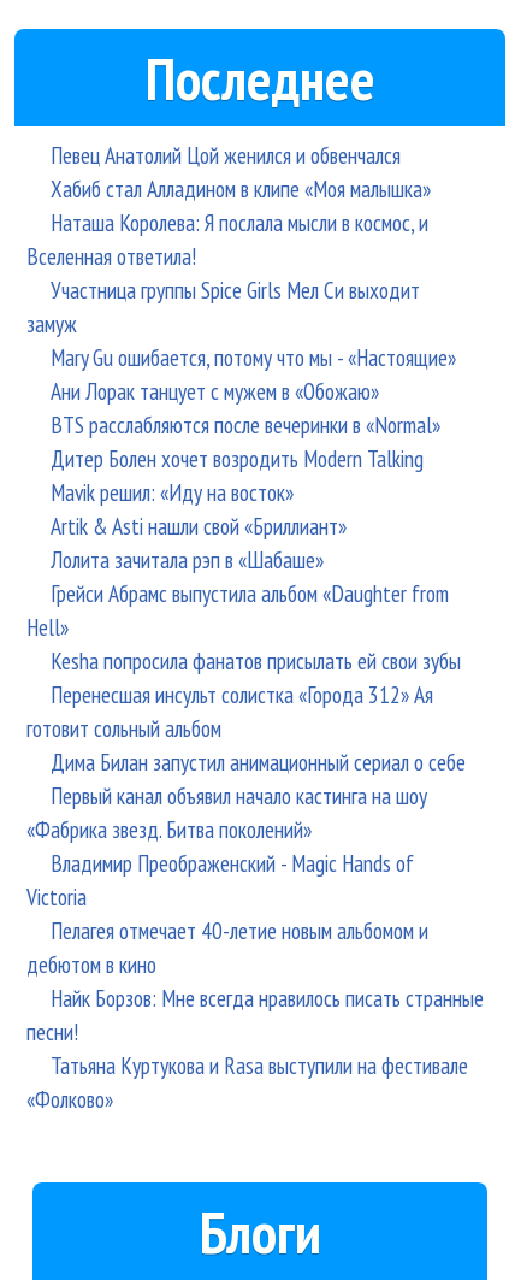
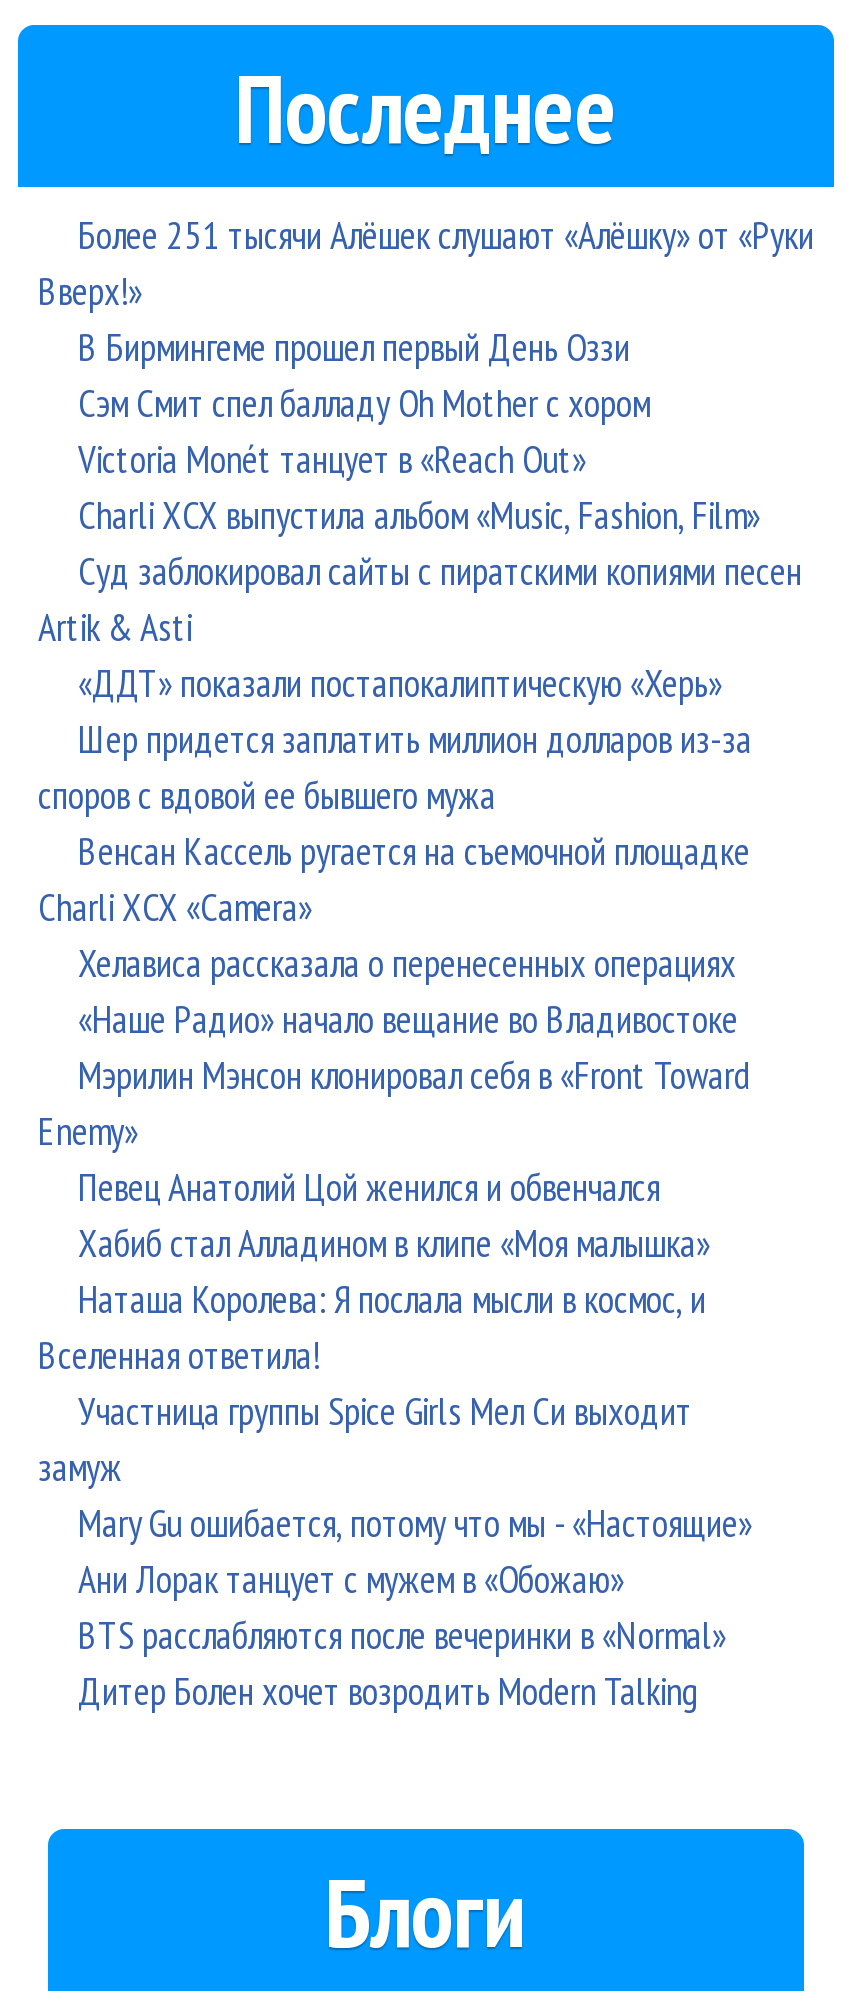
+ Более 251 тысячи Алёшек слушают «Алёшку» от «Руки
+ Вверх!»
+ В Бирмингеме прошел первый День Оззи
+ Сэм Смит спел балладу Oh Mother с хором
+ Victoria Monét танцует в «Reach Out»
+ Charli XCX выпустила альбом «Music, Fashion, Film»
+ Суд заблокировал сайты с пиратскими копиями песен
+ Artik & Asti
+ «ДДТ» показали постапокалиптическую «Херь»
+ Шер придется заплатить миллион долларов из-за
+ споров с вдовой ее бывшего мужа
+ Венсан Кассель ругается на съемочной площадке
+ Charli XCX «Camera»
+ Хелависа рассказала о перенесенных операциях
+ «Наше Радио» начало вещание во Владивостоке
+ Мэрилин Мэнсон клонировал себя в «Front Toward
+ Enemy»

moved down: Певец Анатолий Цой женился и обвенчался | Хабиб стал Алладином в клипе «Моя малышка» | Наташа Королева: Я послала мысли в космос, и | ... | BTS расслабляются после вечеринки в «Normal» | Дитер Болен хочет возродить Modern Talking

- Mavik решил: «Иду на восток»
- Artik & Asti нашли свой «Бриллиант»
- Лолита зачитала рэп в «Шабаше»
- Грейси Абрамс выпустила альбом «Daughter from
- Hell»
- Kesha попросила фанатов присылать ей свои зубы
- Перенесшая инсульт солистка «Города 312» Ая
- готовит сольный альбом
- Дима Билан запустил анимационный сериал о себе
- Первый канал объявил начало кастинга на шоу
- «Фабрика звезд. Битва поколений»
- Владимир Преображенский - Magic Hands of
- Victoria
- Пелагея отмечает 40-летие новым альбомом и
- дебютом в кино
- Найк Борзов: Мне всегда нравилось писать странные
- песни!
- Татьяна Куртукова и Rasa выступили на фестивале
- «Фолково»
